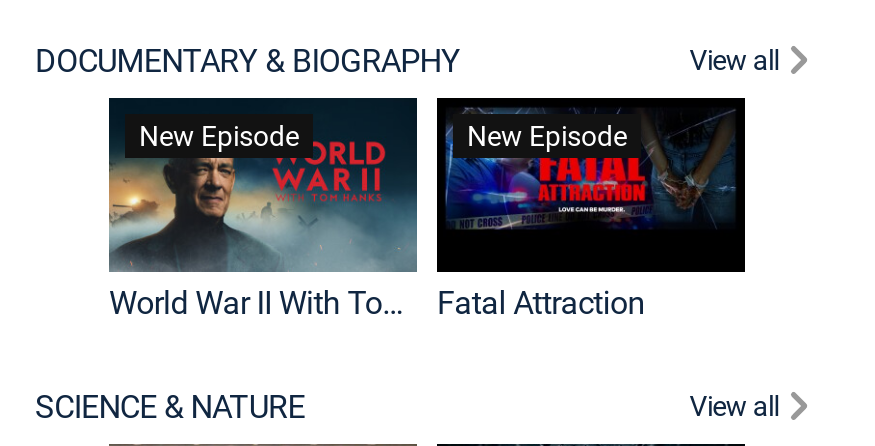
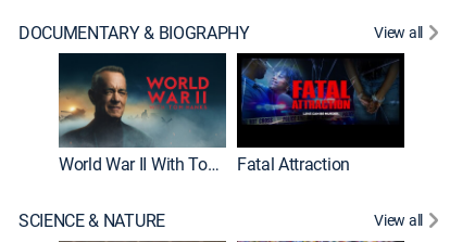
- New Episode

- New Episode
